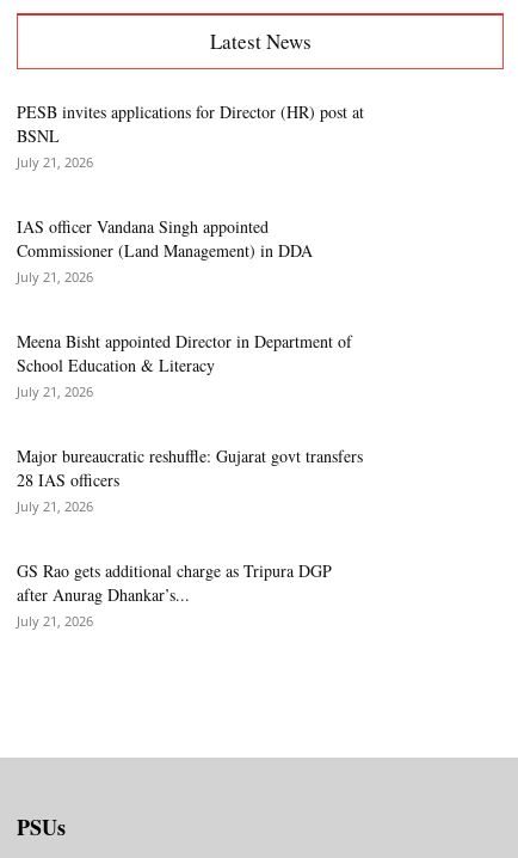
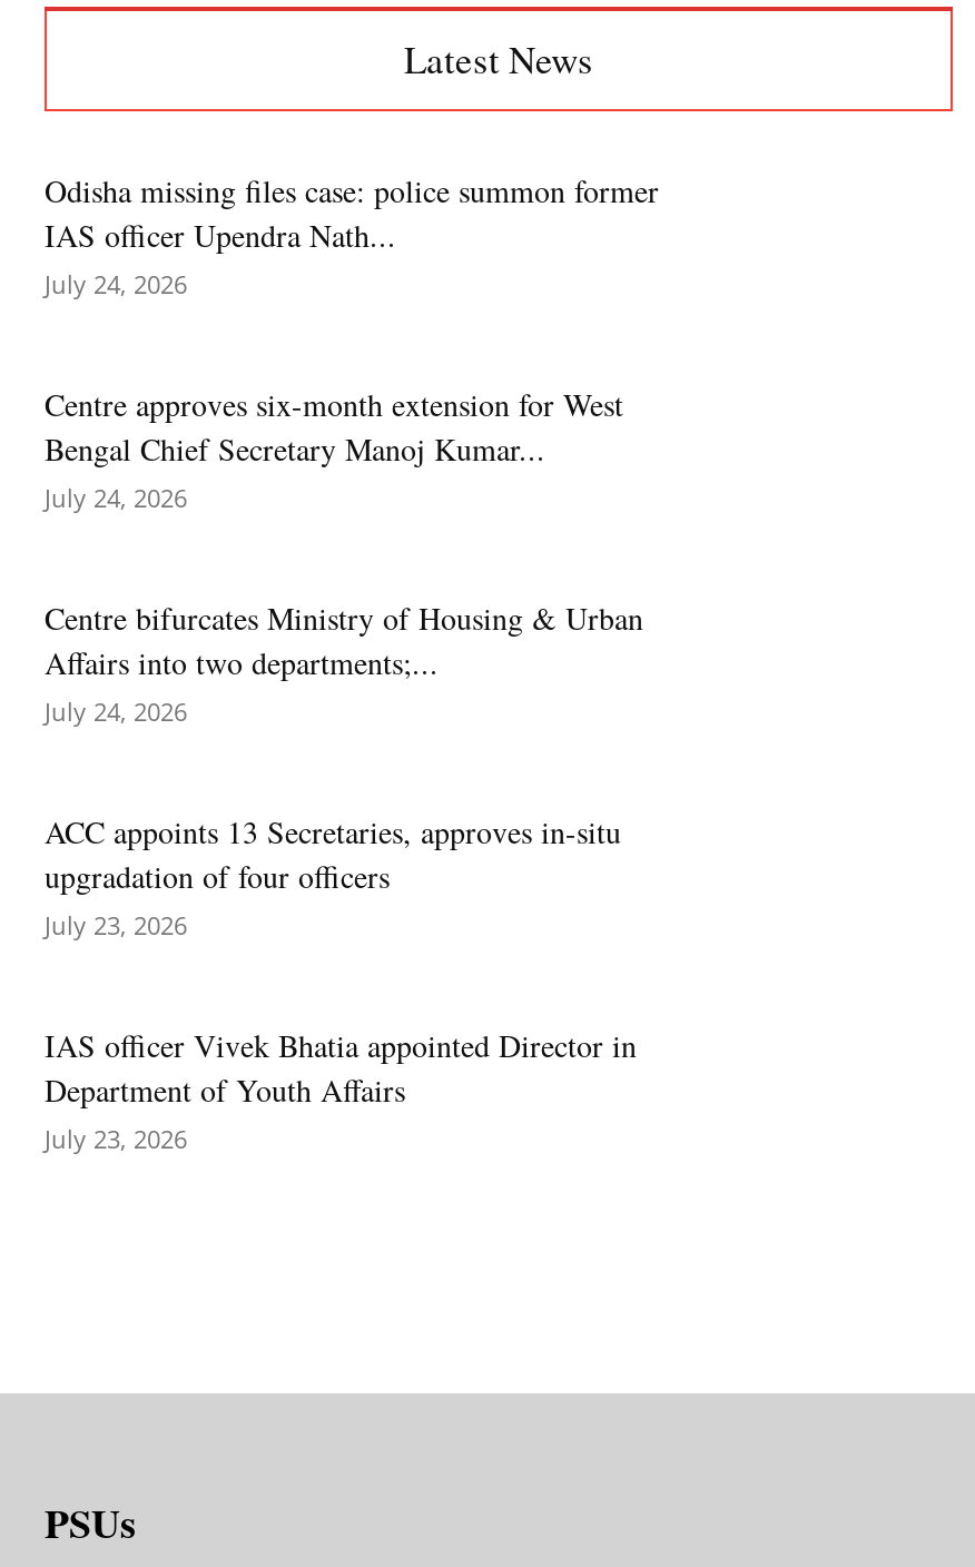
- PESB invites applications for Director (HR) post at
- BSNL
- July 21, 2026
+ Odisha missing files case: police summon former
+ IAS officer Upendra Nath...
+ July 24, 2026

- IAS officer Vandana Singh appointed
- Commissioner (Land Management) in DDA
- July 21, 2026
+ Centre approves six-month extension for West
+ Bengal Chief Secretary Manoj Kumar...
+ July 24, 2026

- Meena Bisht appointed Director in Department of
- School Education & Literacy
- July 21, 2026
+ Centre bifurcates Ministry of Housing & Urban
+ Affairs into two departments;...
+ July 24, 2026

- Major bureaucratic reshuffle: Gujarat govt transfers
- 28 IAS officers
- July 21, 2026
+ ACC appoints 13 Secretaries, approves in-situ
+ upgradation of four officers
+ July 23, 2026

- GS Rao gets additional charge as Tripura DGP
- after Anurag Dhankar’s...
- July 21, 2026
+ IAS officer Vivek Bhatia appointed Director in
+ Department of Youth Affairs
+ July 23, 2026
